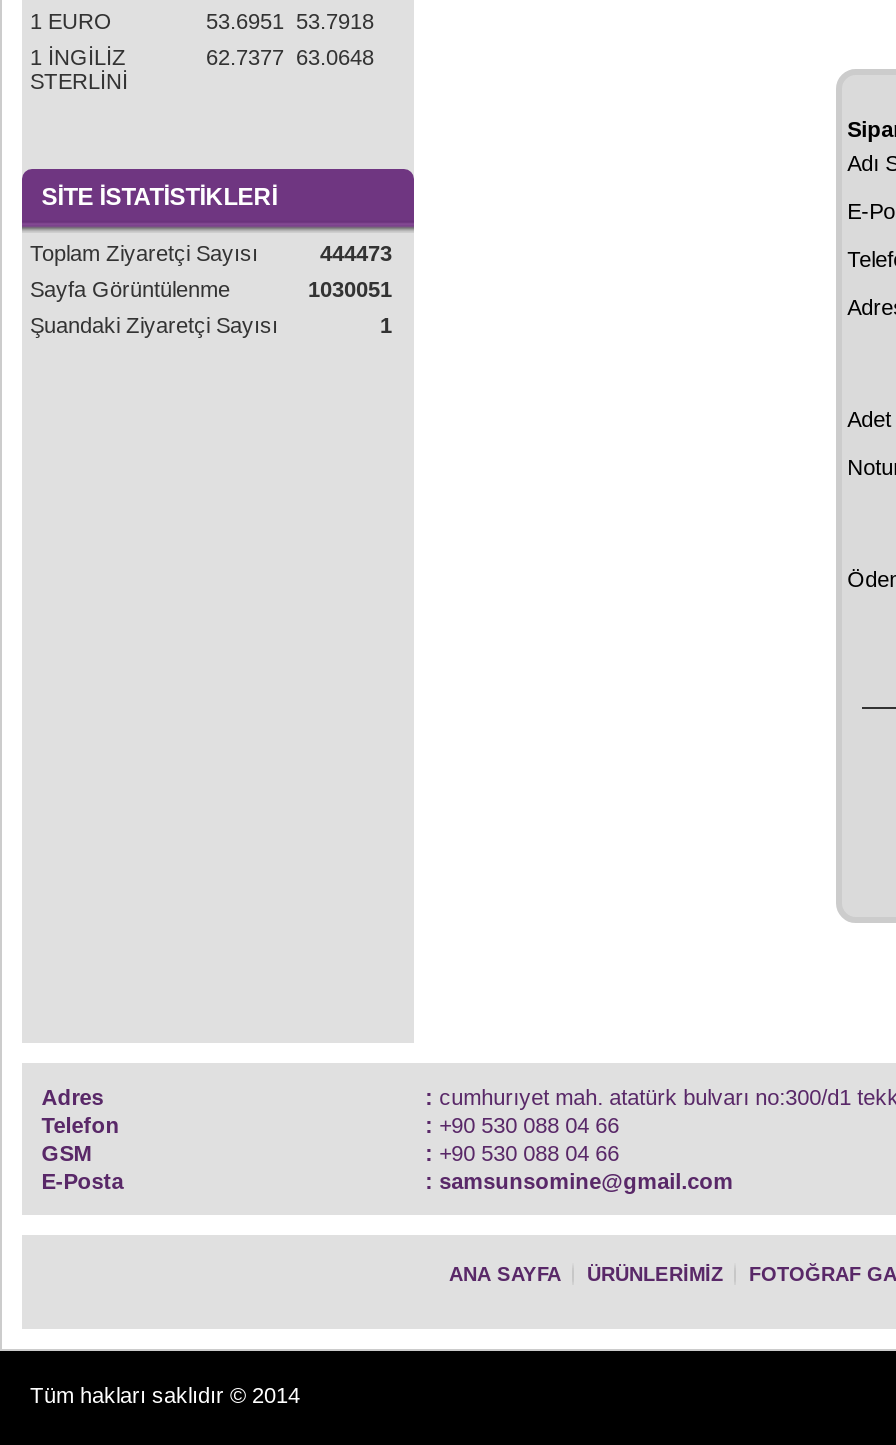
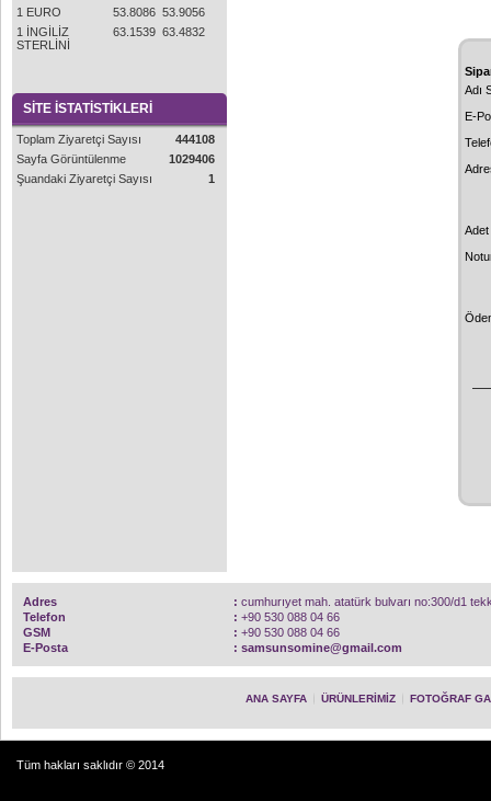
- 53.6951 53.7918
+ 53.8086 53.9056

- 62.7377 63.0648
+ 63.1539 63.4832

- 444473
+ 444108

- 1030051
+ 1029406
